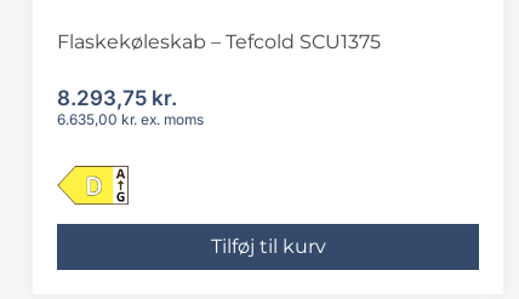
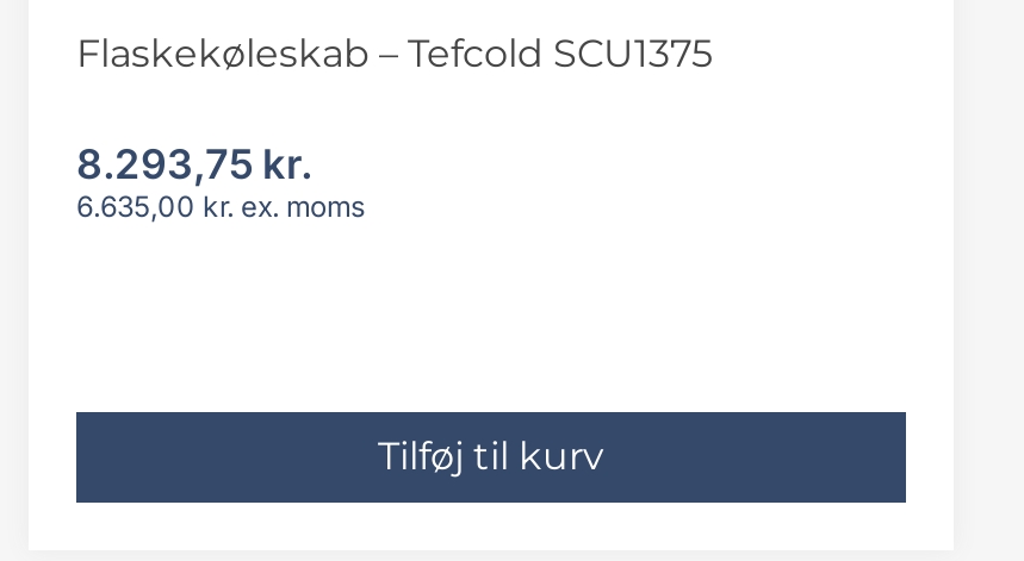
- [image]
